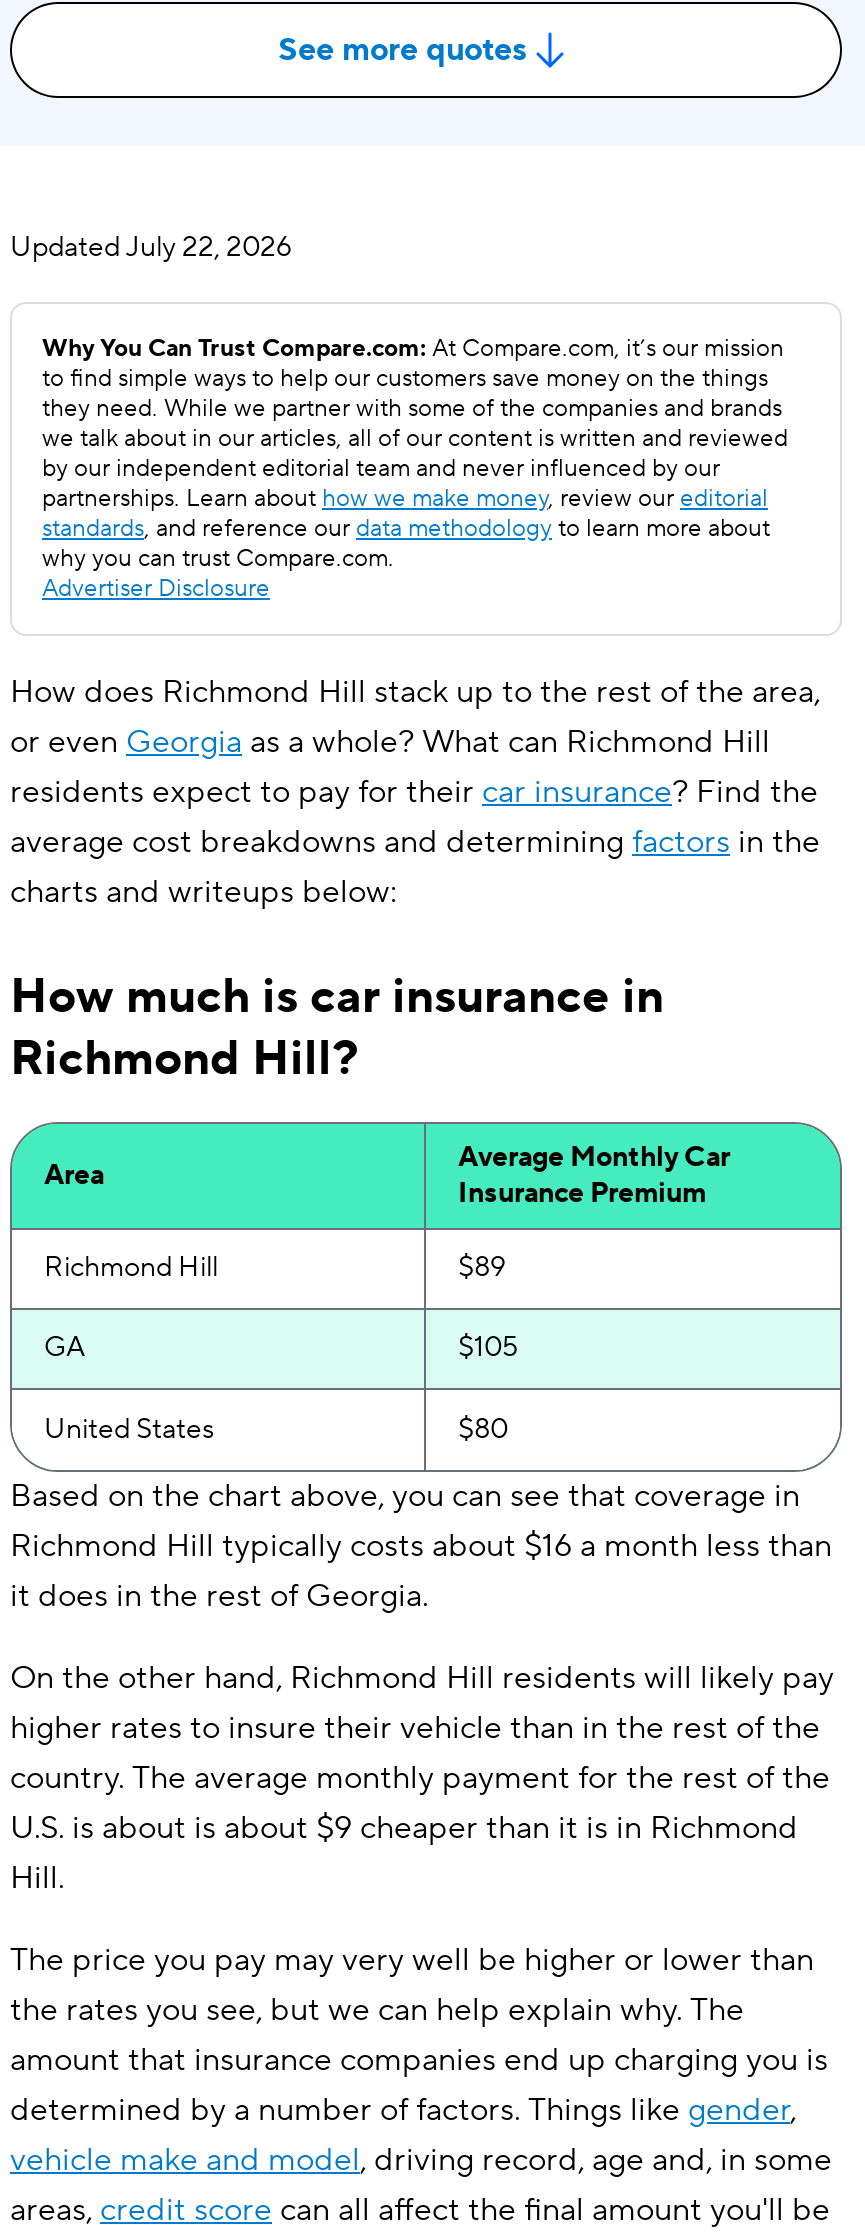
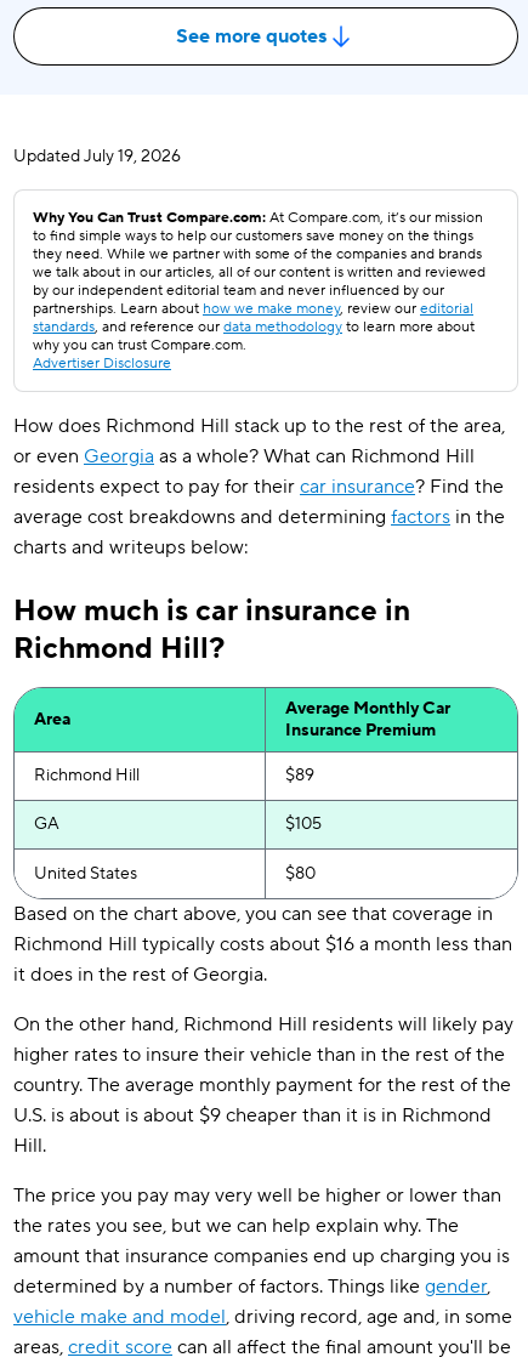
- Updated July 22, 2026
+ Updated July 19, 2026
